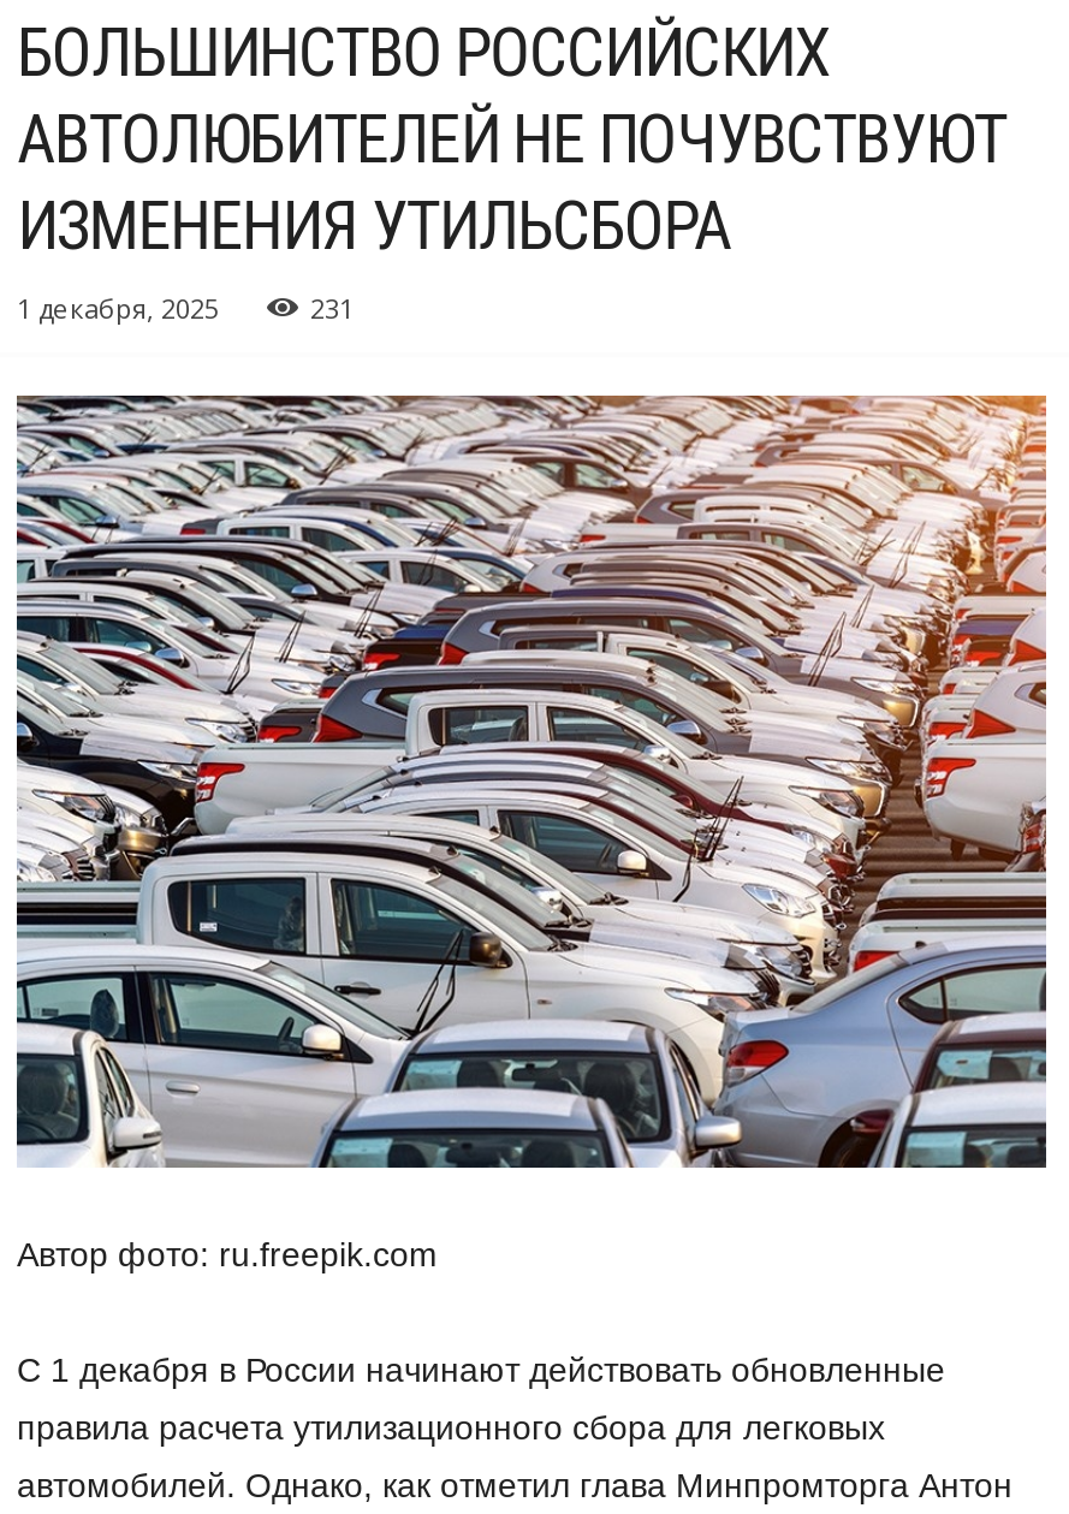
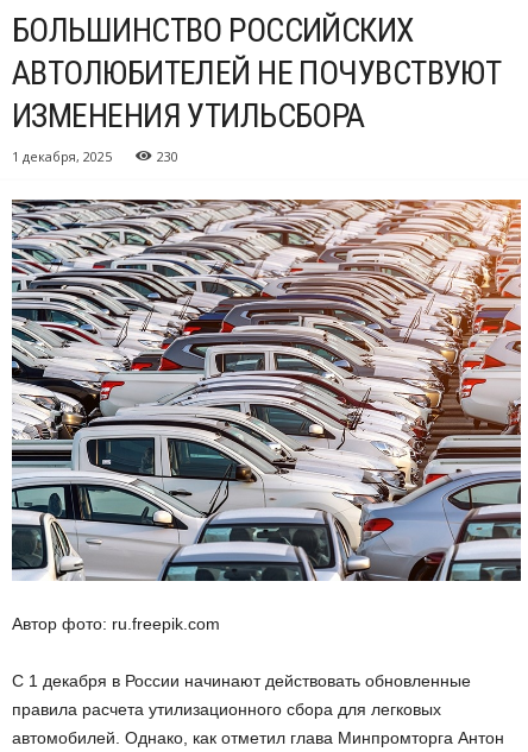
- 231
+ 230
